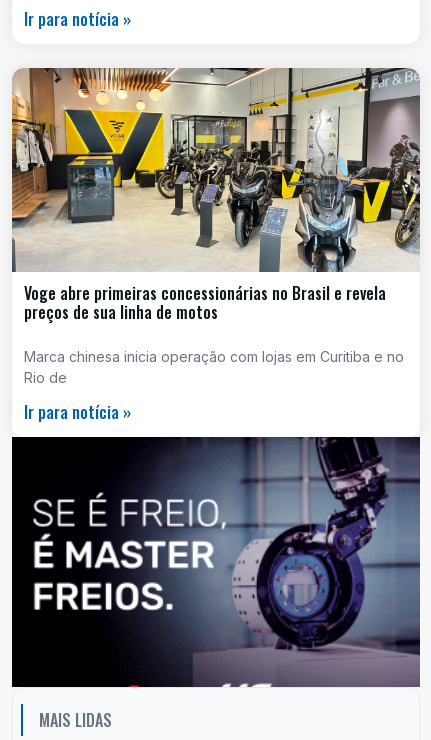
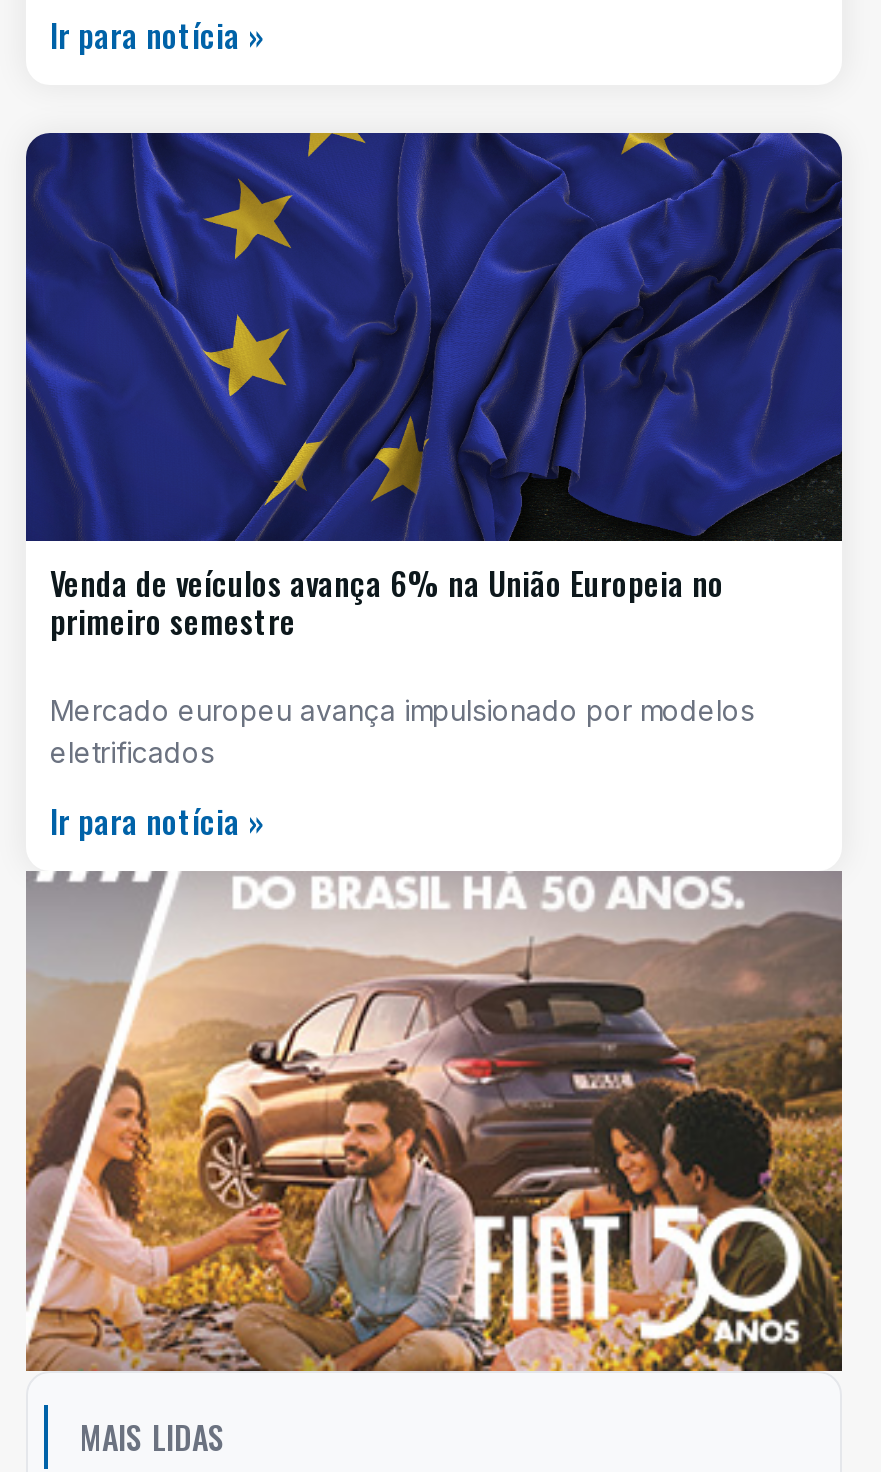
- [image]
- Voge abre primeiras concessionárias no Brasil e revela
- preços de sua linha de motos
+ [image]
+ Venda de veículos avança 6% na União Europeia no
+ primeiro semestre

- Marca chinesa inicia operação com lojas em Curitiba e no
- Rio de
+ Mercado europeu avança impulsionado por modelos
+ eletrificados

- [image]
+ [image]
